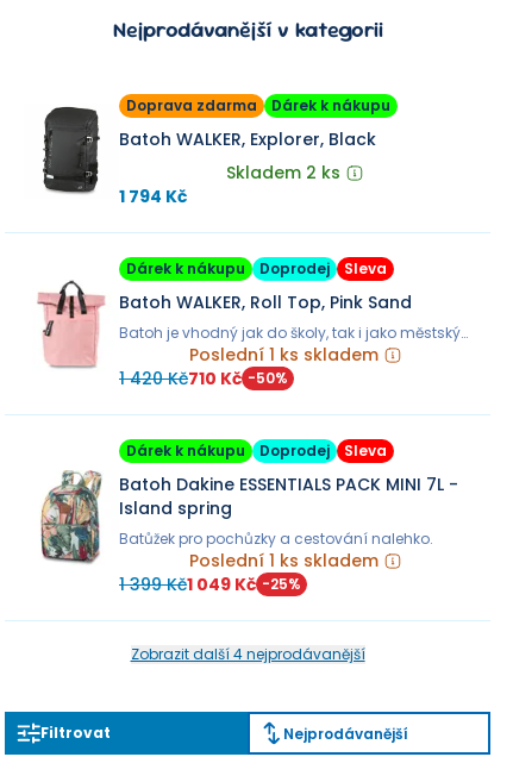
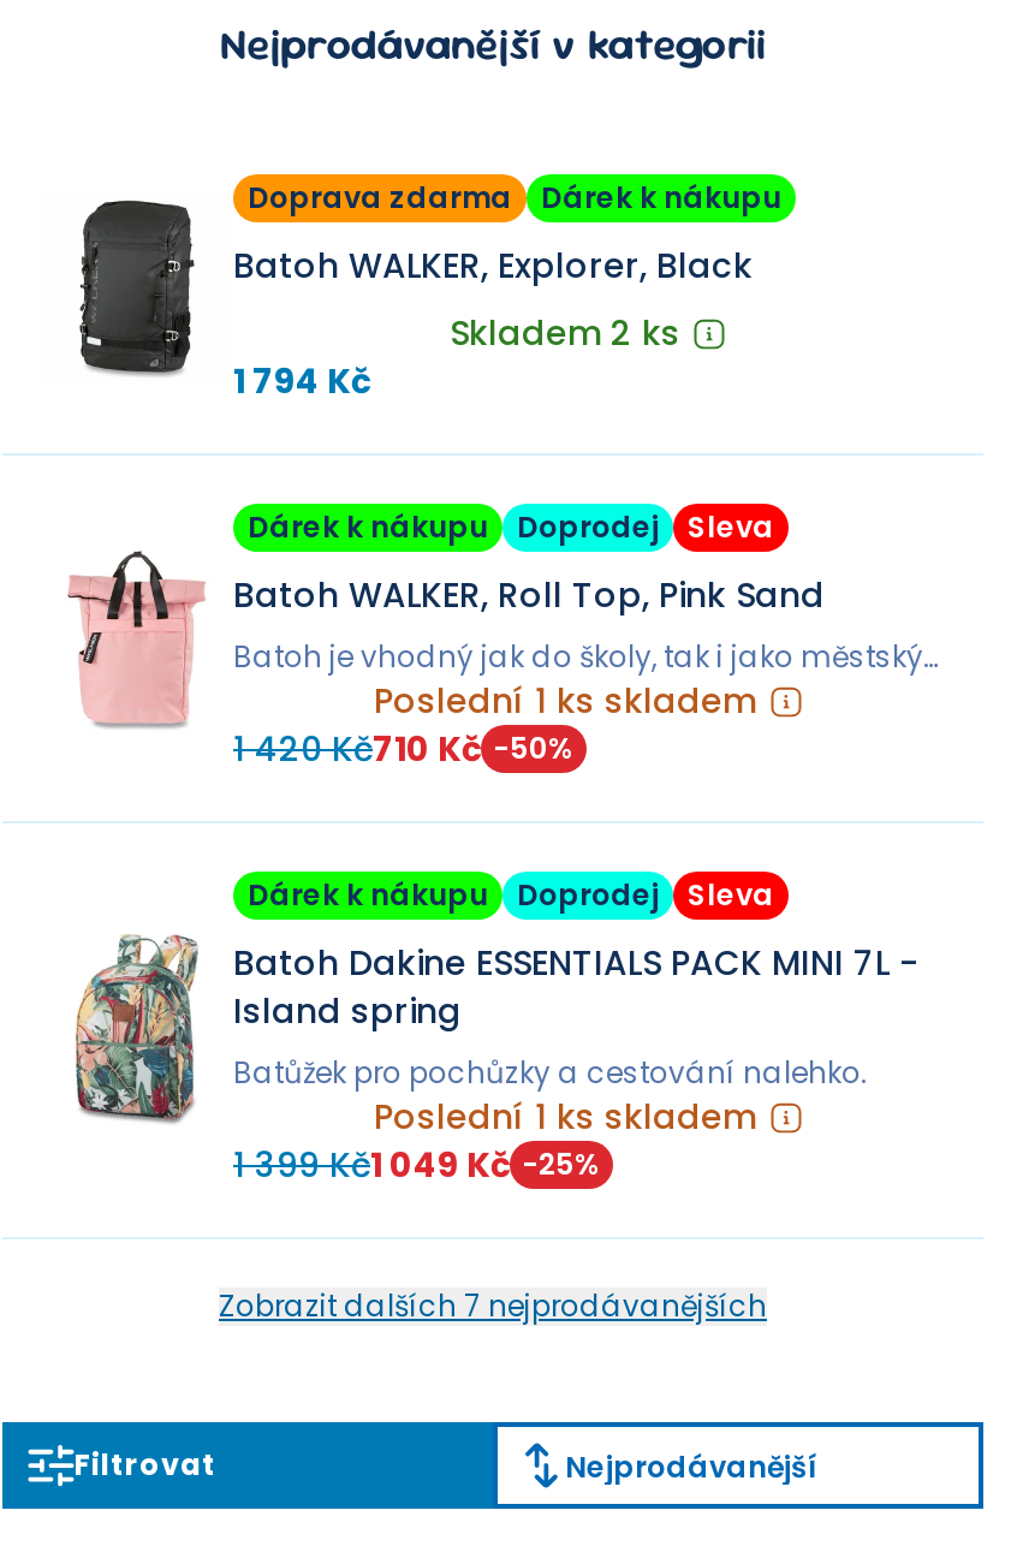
- Zobrazit další 4 nejprodávanější
+ Zobrazit dalších 7 nejprodávanějších
